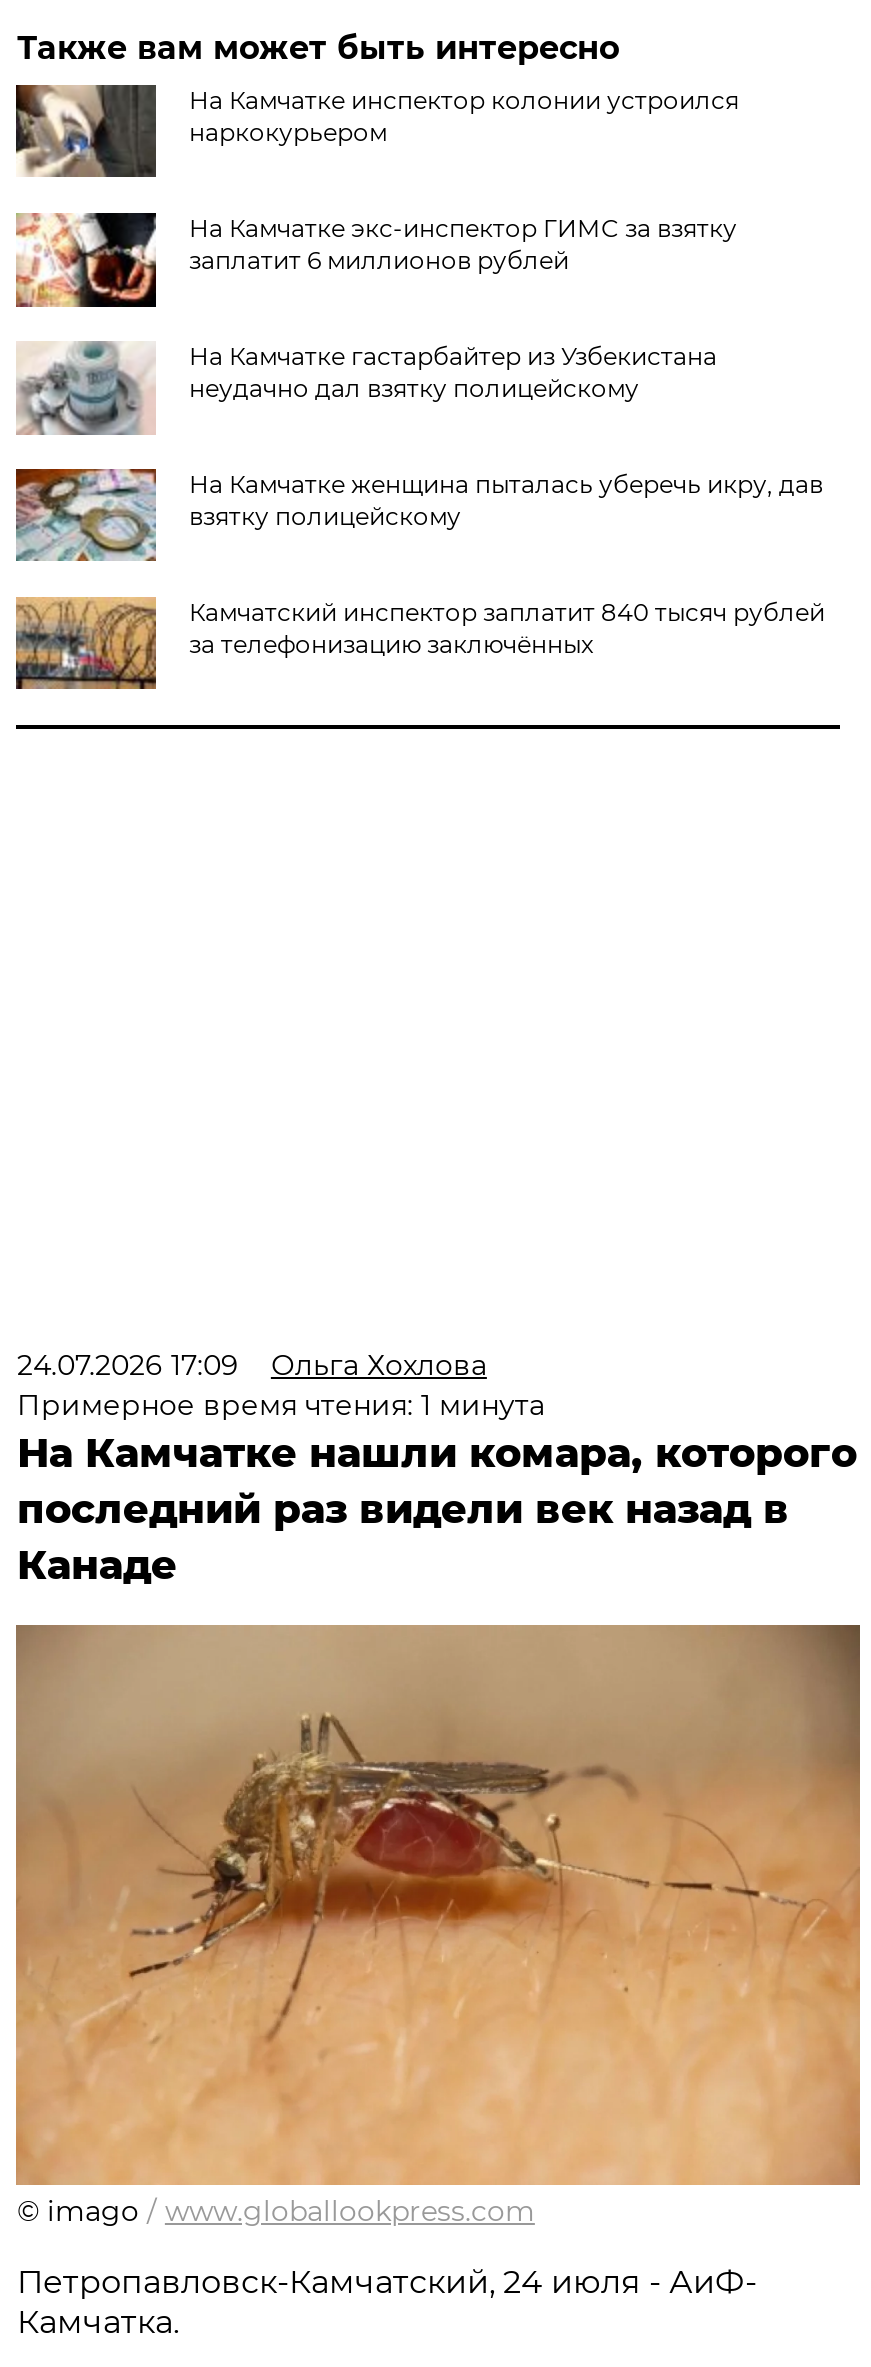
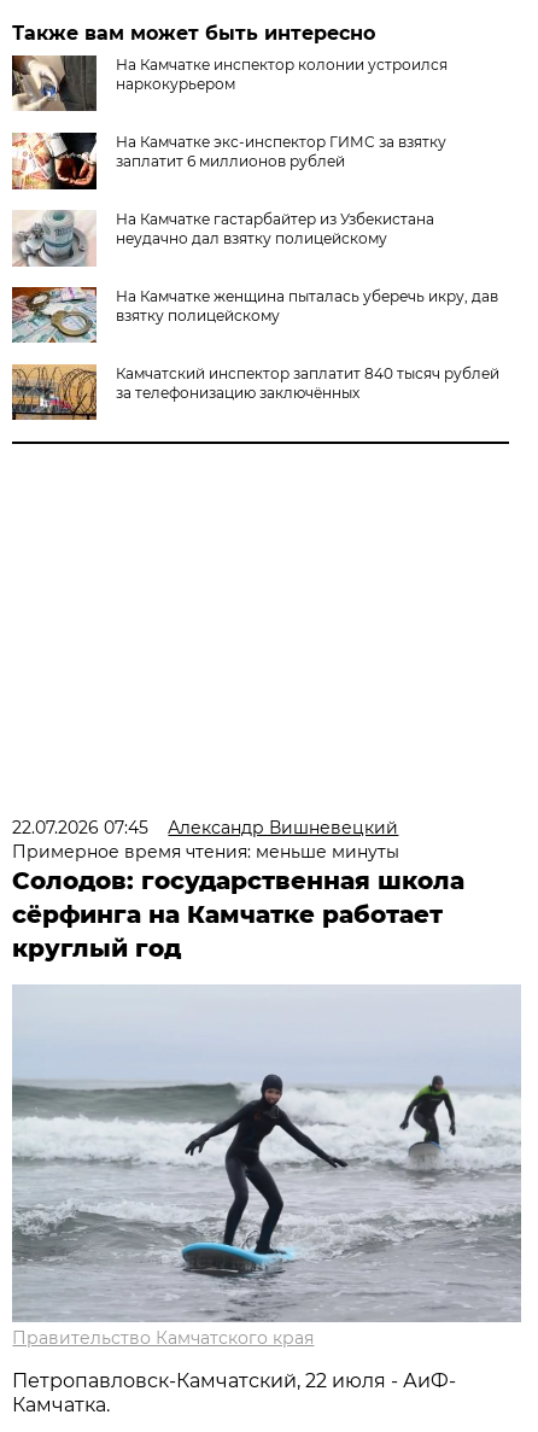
- 24.07.2026 17:09
- Ольга Хохлова
- Примерное время чтения: 1 минута
- На Камчатке нашли комара, которого
- последний раз видели век назад в
- Канаде
+ 22.07.2026 07:45
+ Александр Вишневецкий
+ Примерное время чтения: меньше минуты
+ Солодов: государственная школа
+ сёрфинга на Камчатке работает
+ круглый год

- [image]
- © imago / www.globallookpress.com
+ [image]
+ Правительство Камчатского края

- Петропавловск-Камчатский, 24 июля - АиФ-
+ Петропавловск-Камчатский, 22 июля - АиФ-
